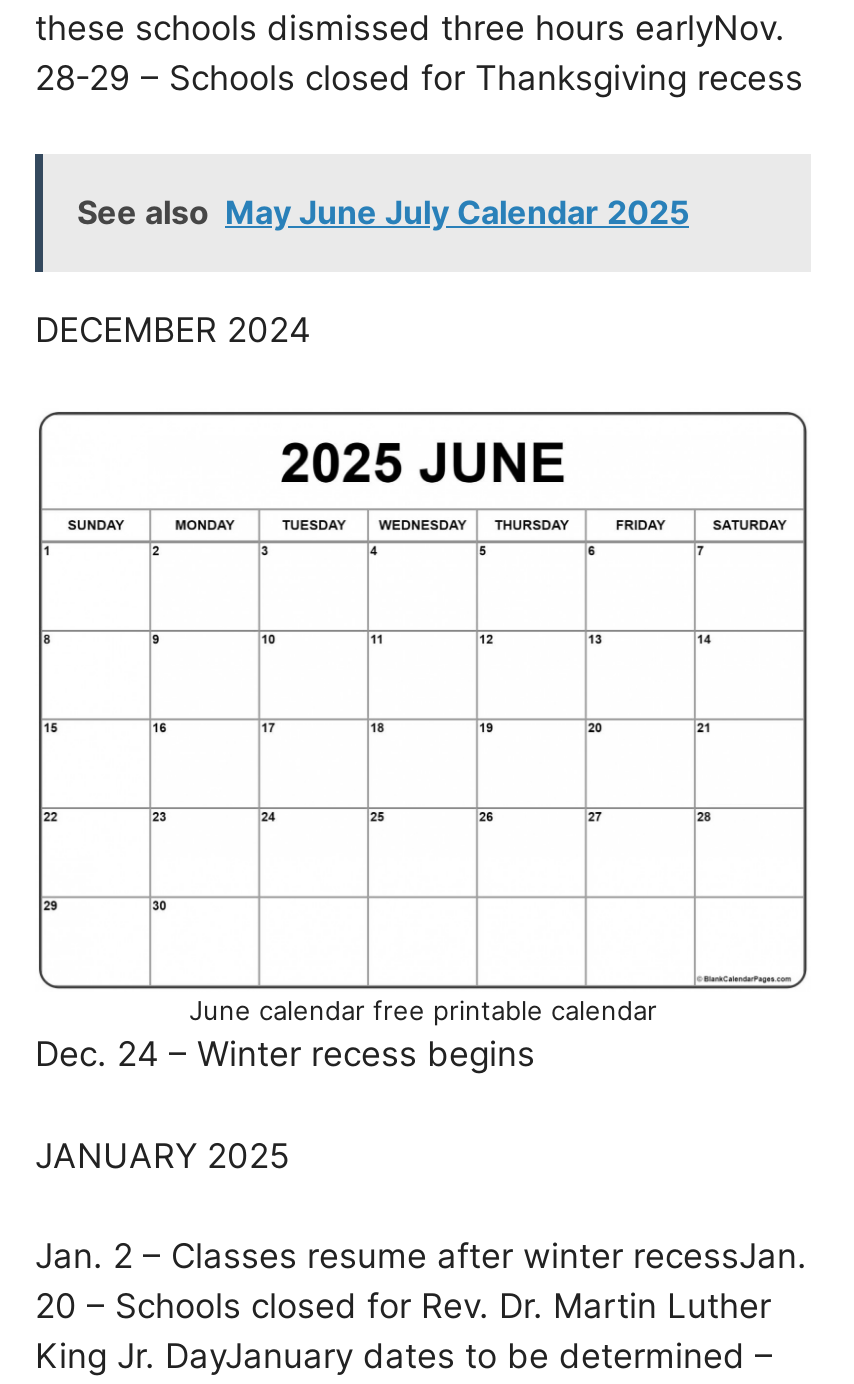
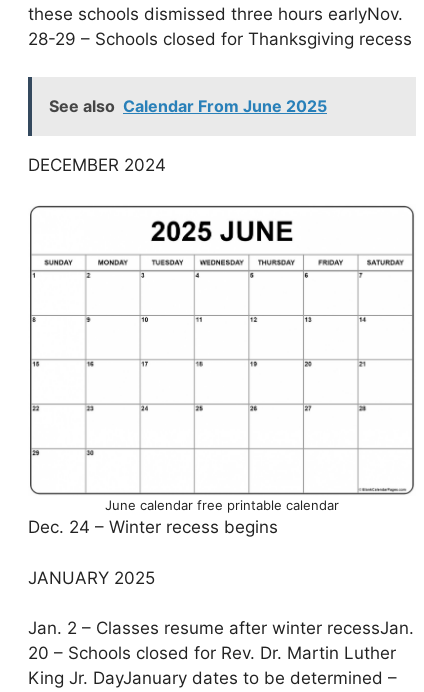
- See also May June July Calendar 2025
+ See also Calendar From June 2025
